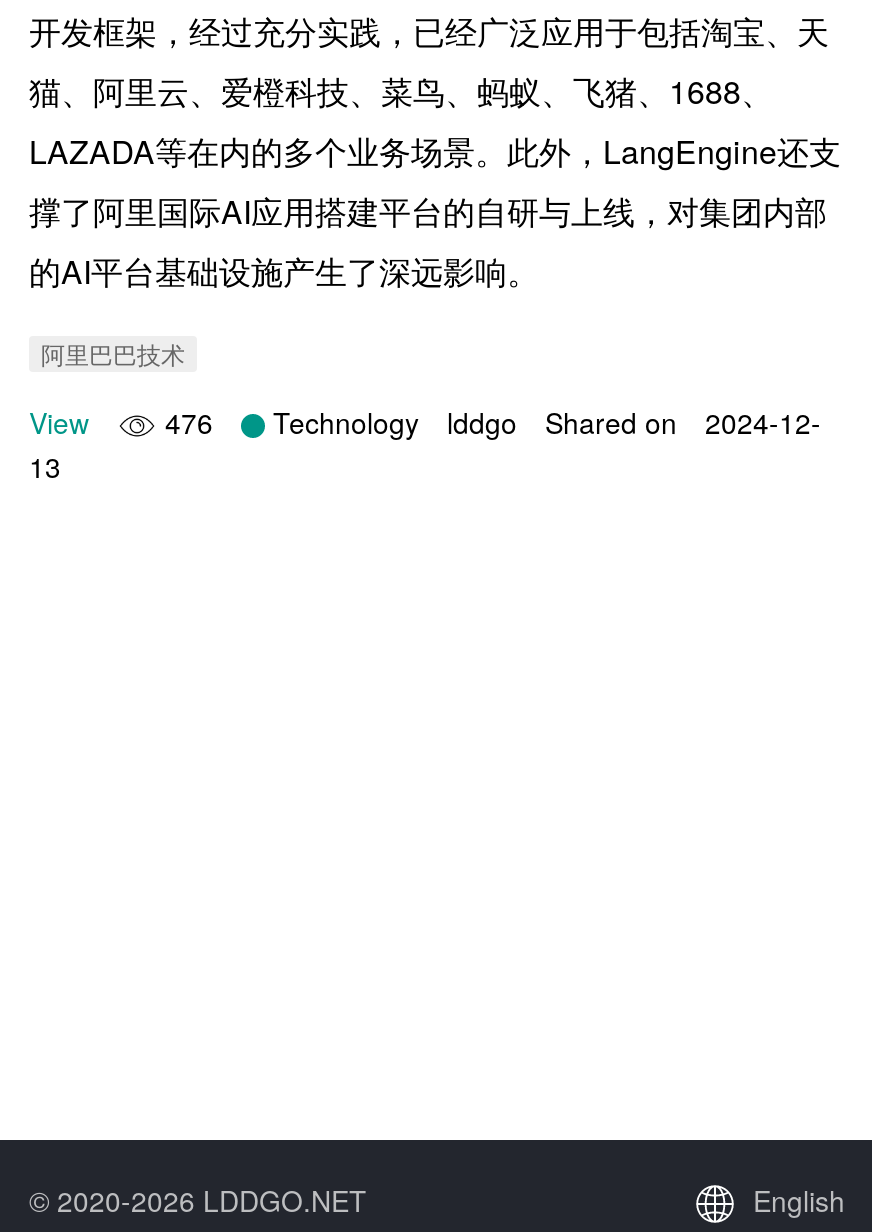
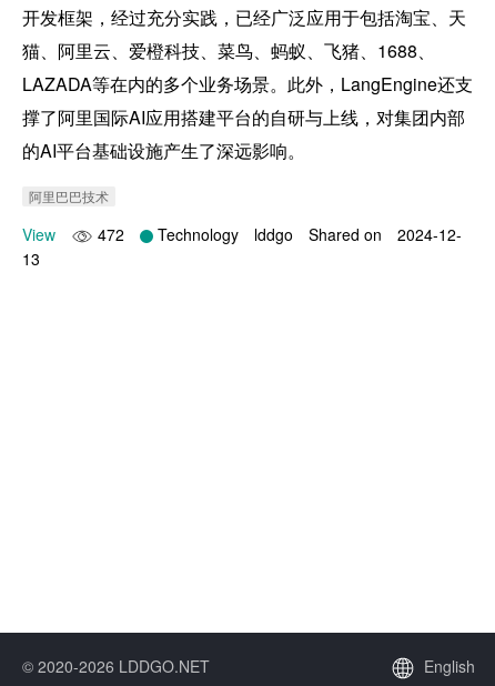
- View 476 Technology lddgo Shared on 2024-12-
+ View 472 Technology lddgo Shared on 2024-12-
